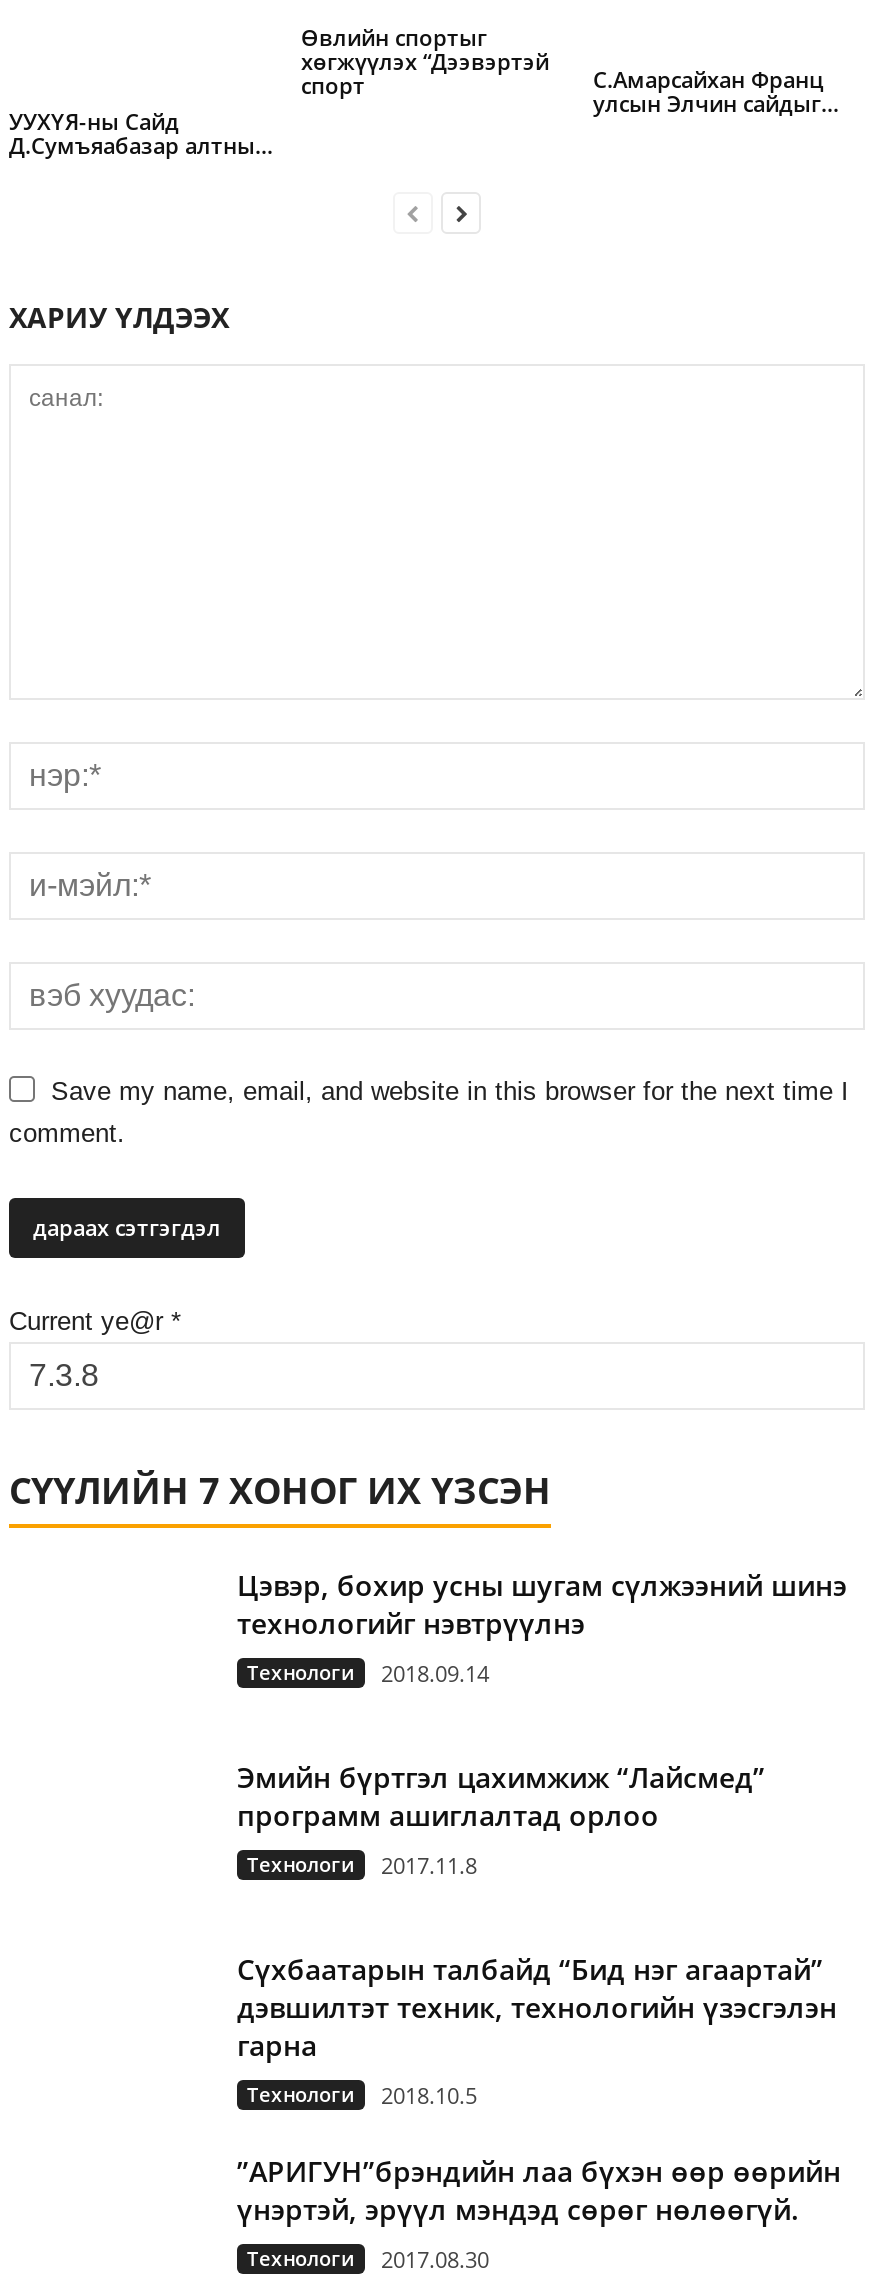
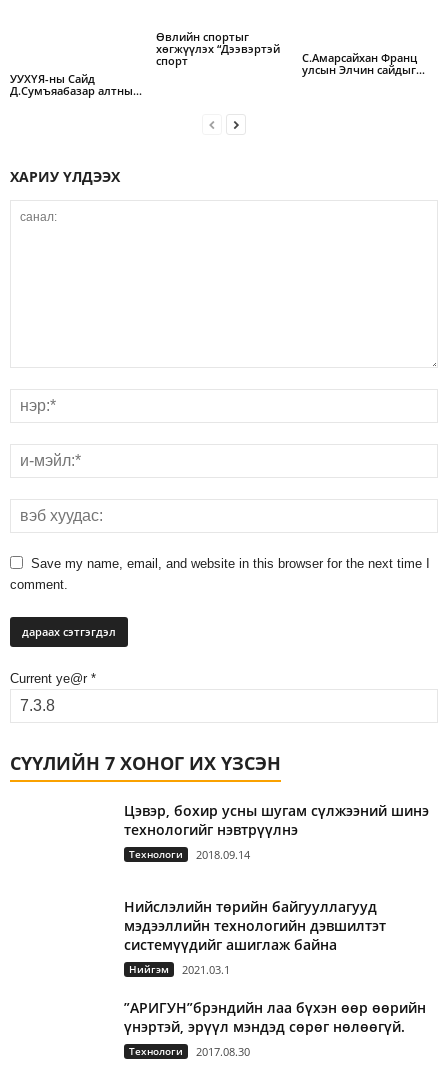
- Эмийн бүртгэл цахимжиж “Лайсмед”
- программ ашиглалтад орлоо
- Технологи
- 2017.11.8
- Сүхбаатарын талбайд “Бид нэг агаартай”
- дэвшилтэт техник, технологийн үзэсгэлэн
- гарна
- Технологи
- 2018.10.5
+ Нийслэлийн төрийн байгууллагууд
+ мэдээллийн технологийн дэвшилтэт
+ системүүдийг ашиглаж байна
+ Нийгэм
+ 2021.03.1
